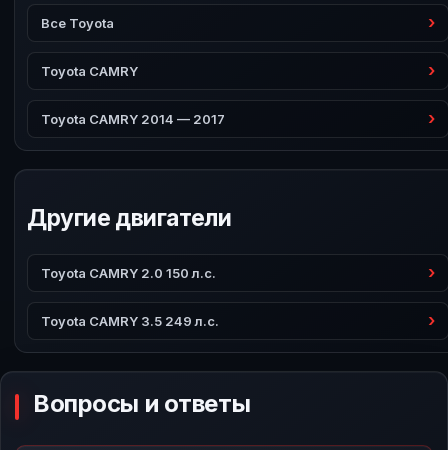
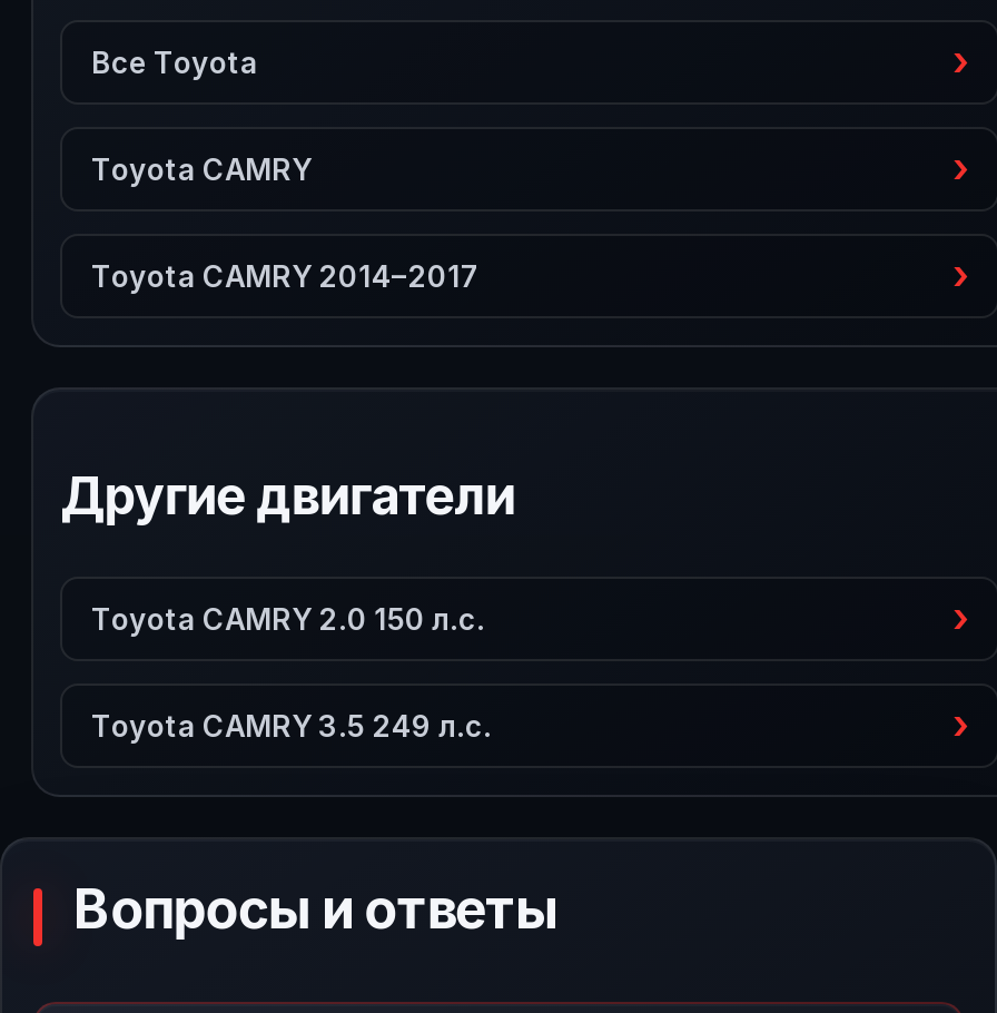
- Toyota CAMRY 2014 — 2017
+ Toyota CAMRY 2014–2017
